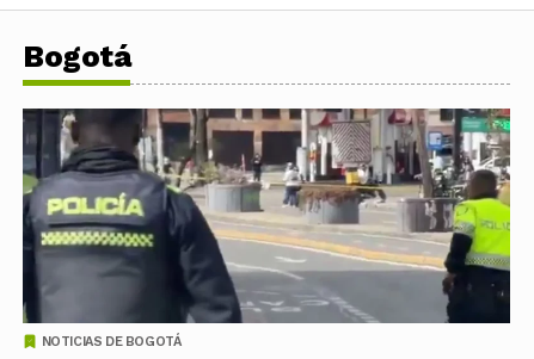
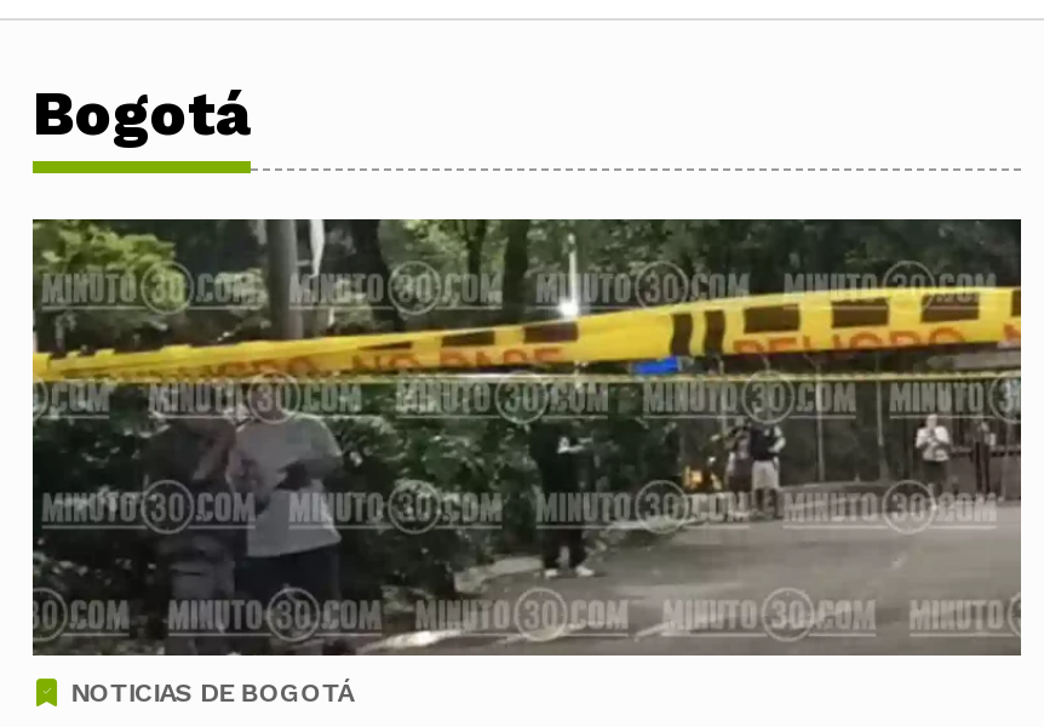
- [image]
+ [image]
